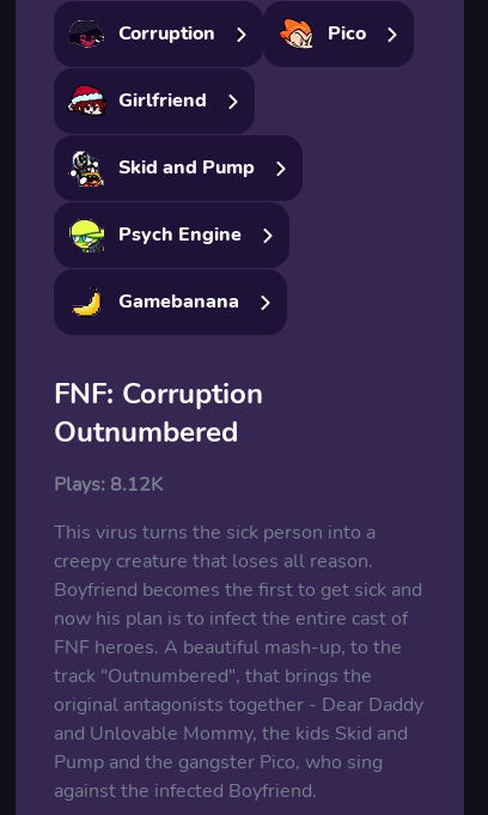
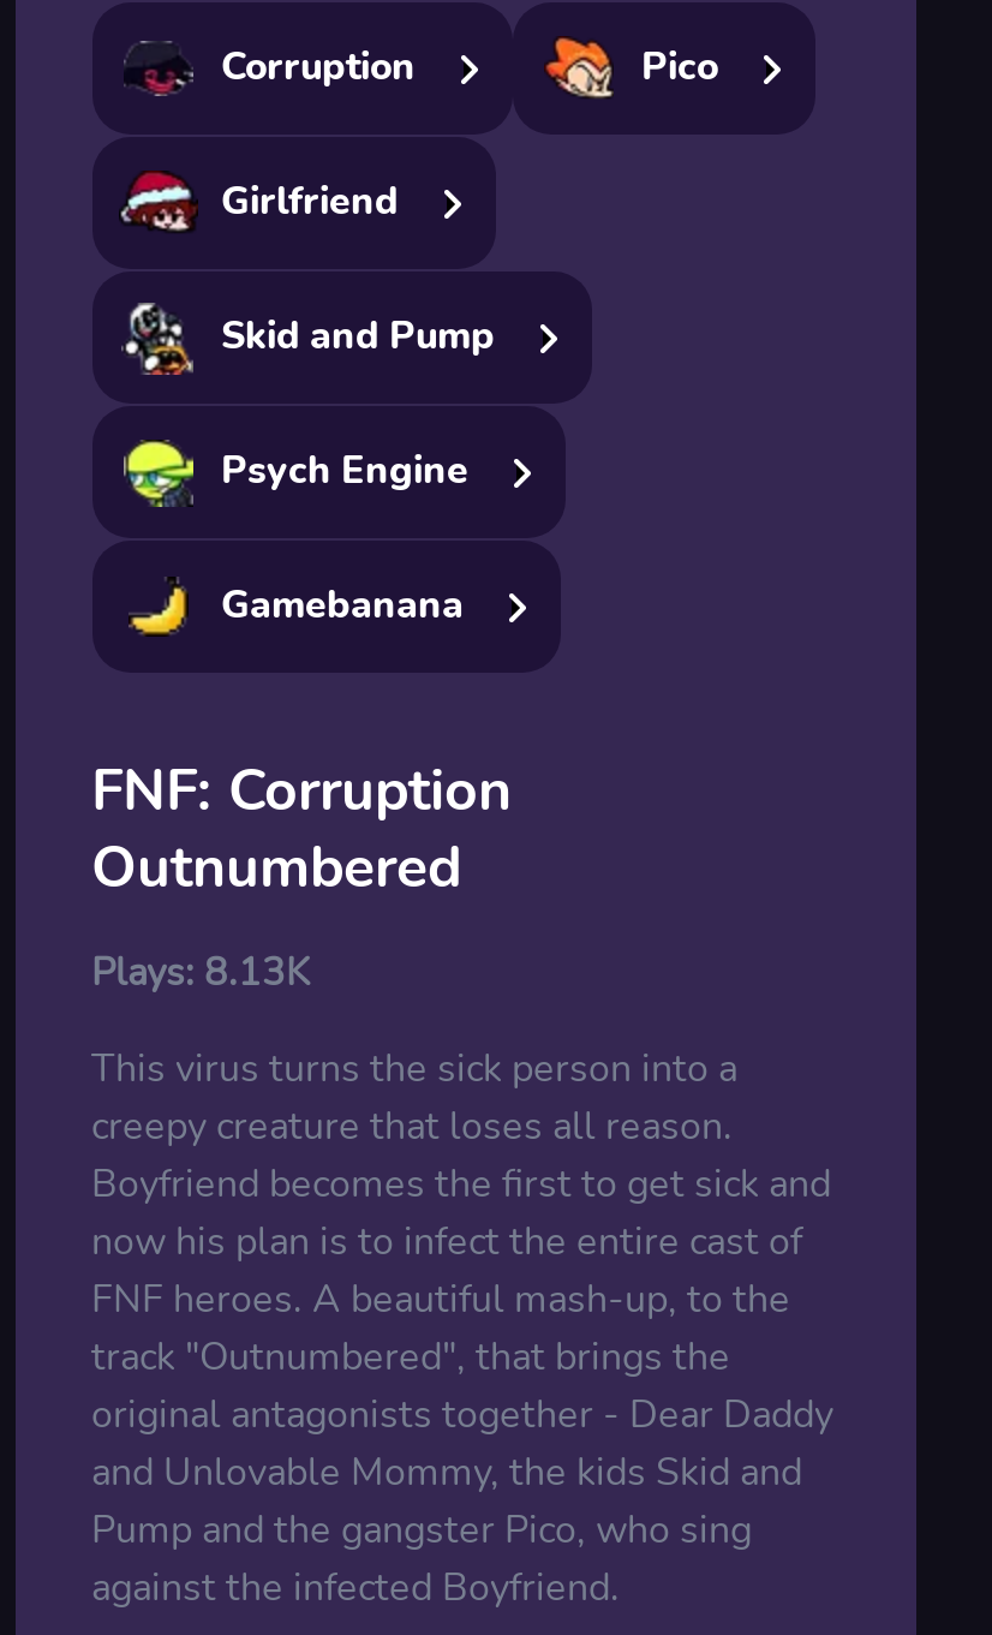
- Plays: 8.12K
+ Plays: 8.13K
